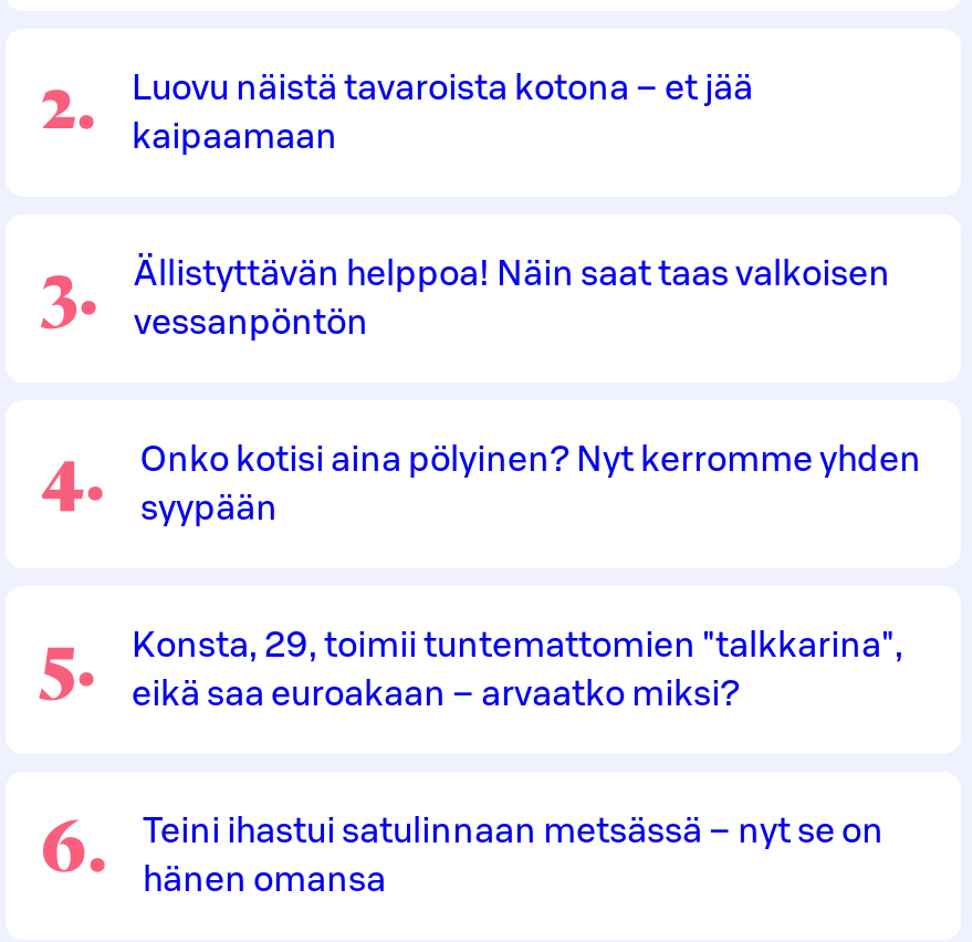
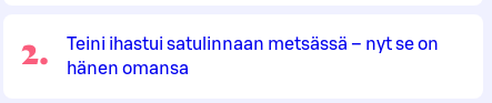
- Luovu näistä tavaroista kotona – et jää
- kaipaamaan
- 3.
- Ällistyttävän helppoa! Näin saat taas valkoisen
- vessanpöntön
- 4.
- Onko kotisi aina pölyinen? Nyt kerromme yhden
- syypään
- 5.
- Konsta, 29, toimii tuntemattomien "talkkarina",
- eikä saa euroakaan – arvaatko miksi?
- 6.
